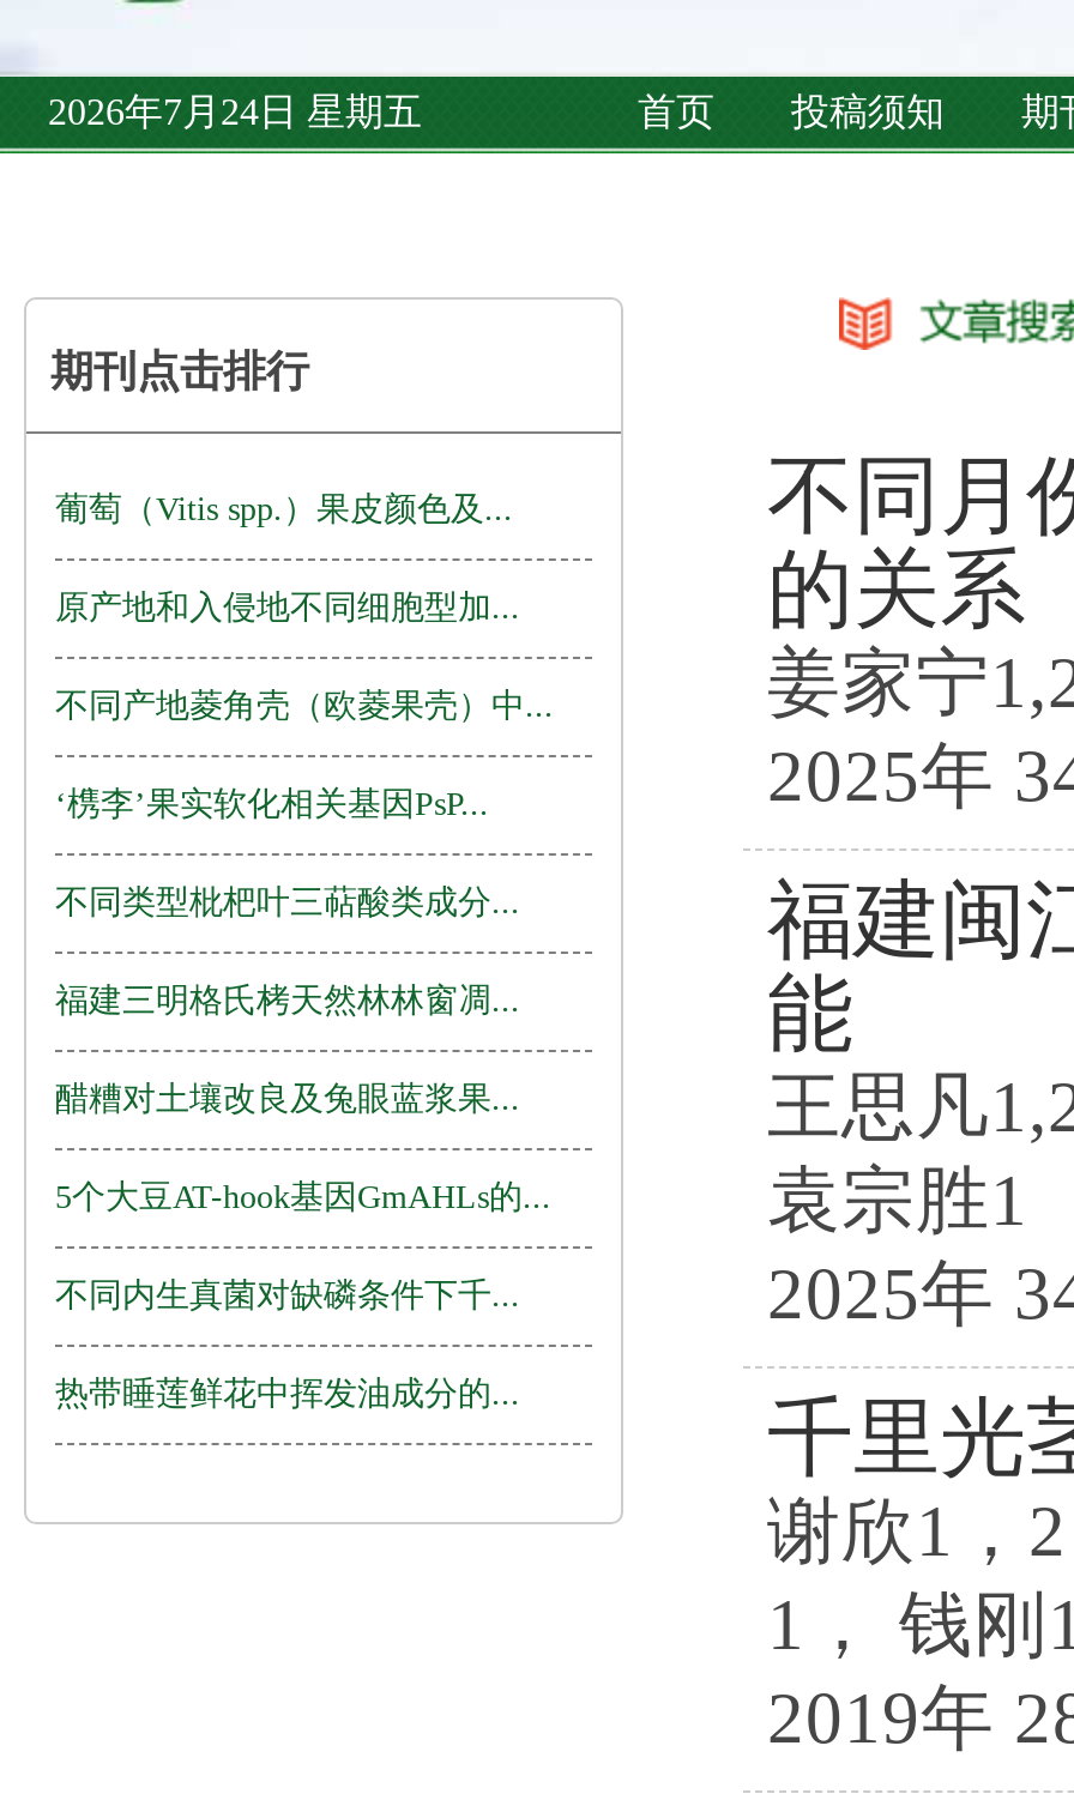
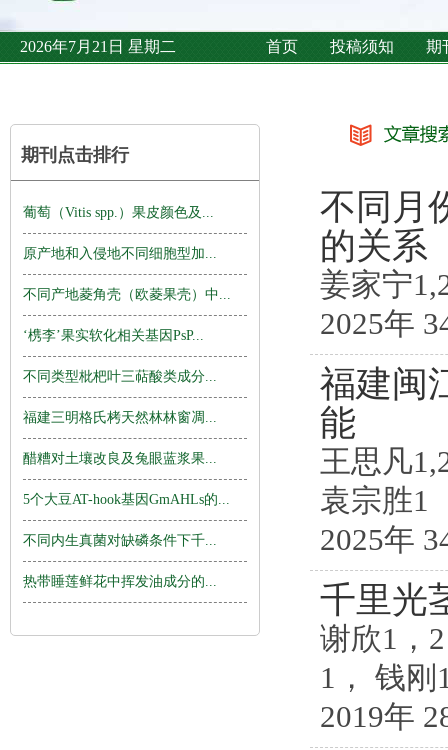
- 2026年7月24日 星期五
+ 2026年7月21日 星期二
